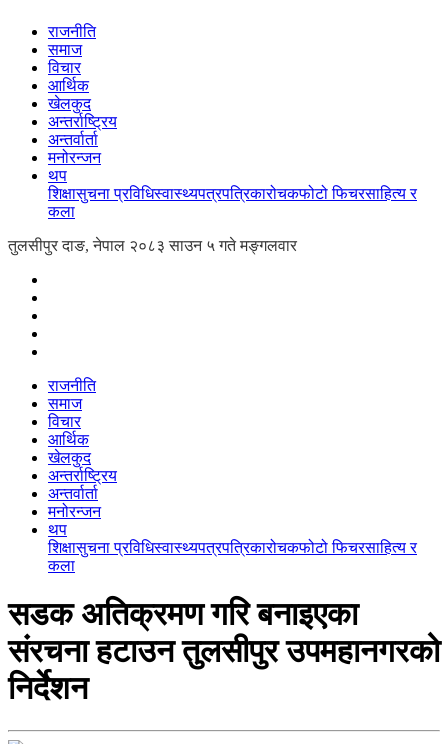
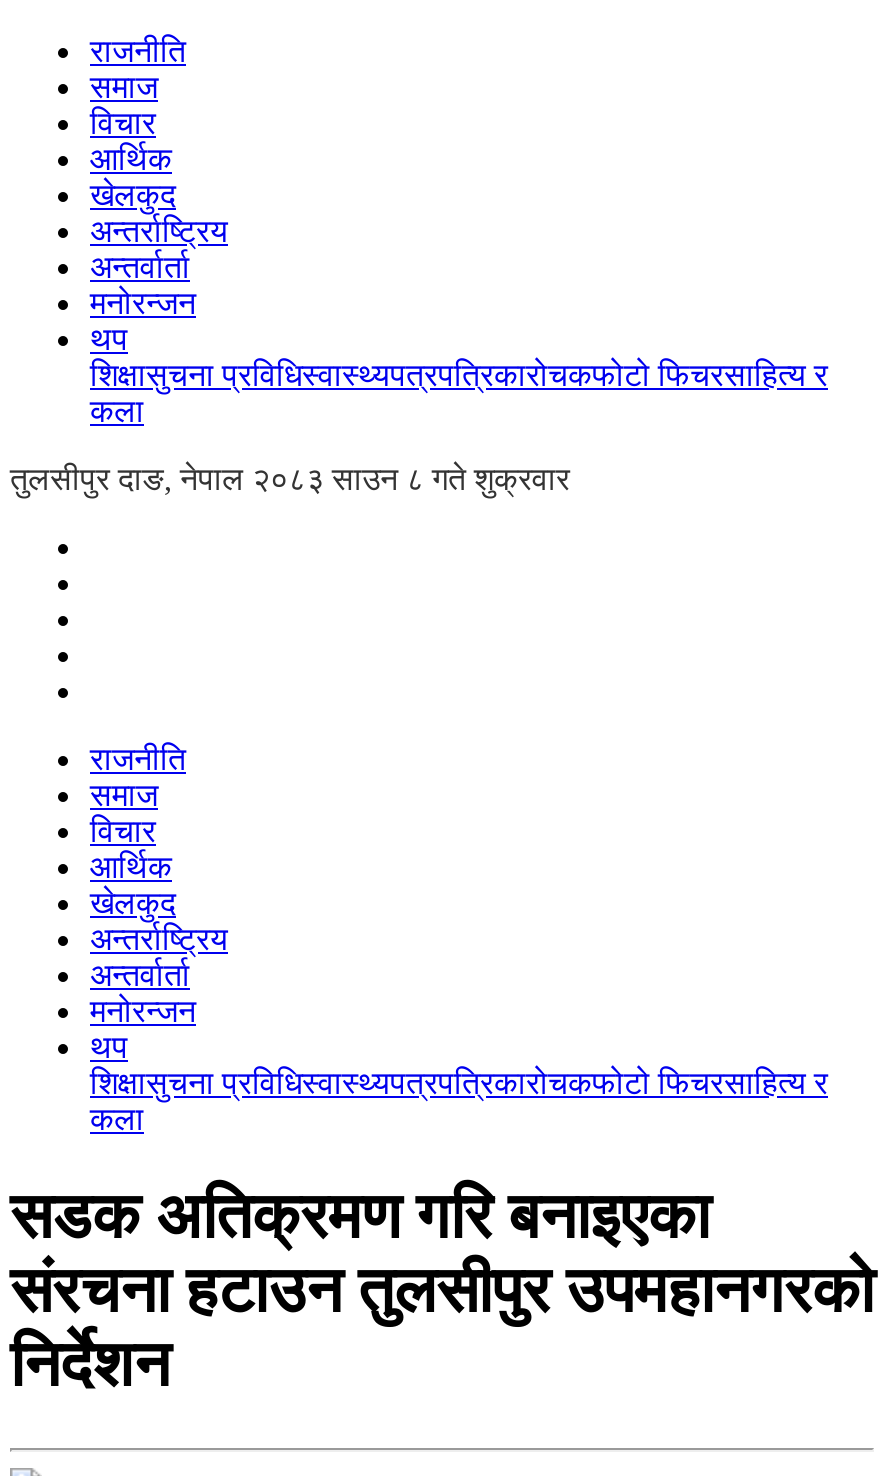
- तुलसीपुर दाङ, नेपाल २०८३ साउन ५ गते मङ्गलवार
+ तुलसीपुर दाङ, नेपाल २०८३ साउन ८ गते शुक्रवार
